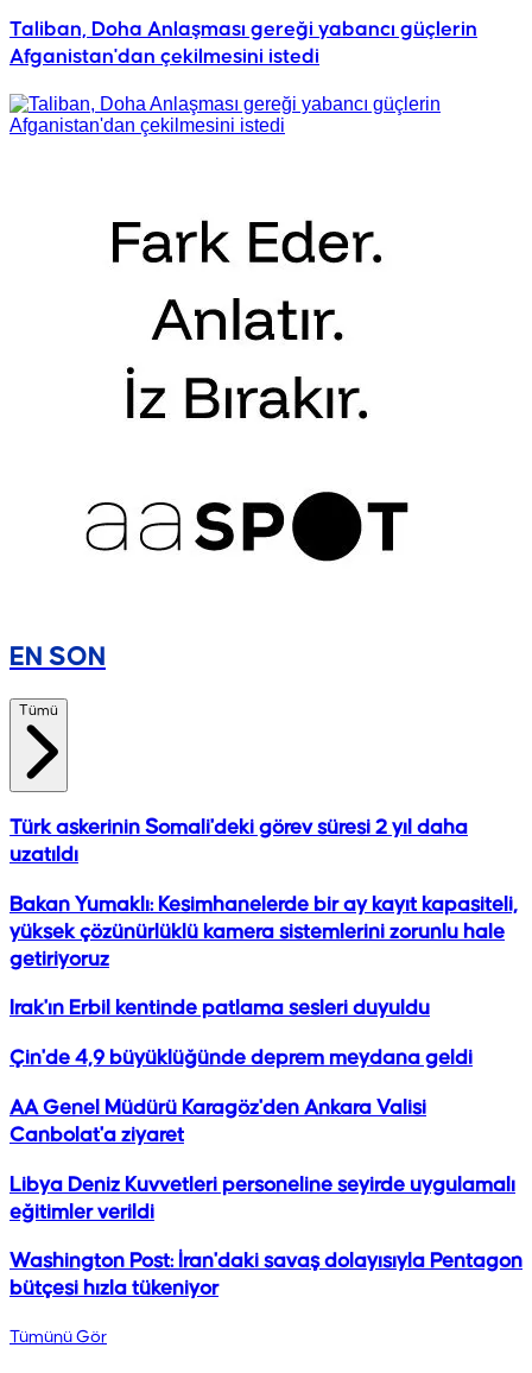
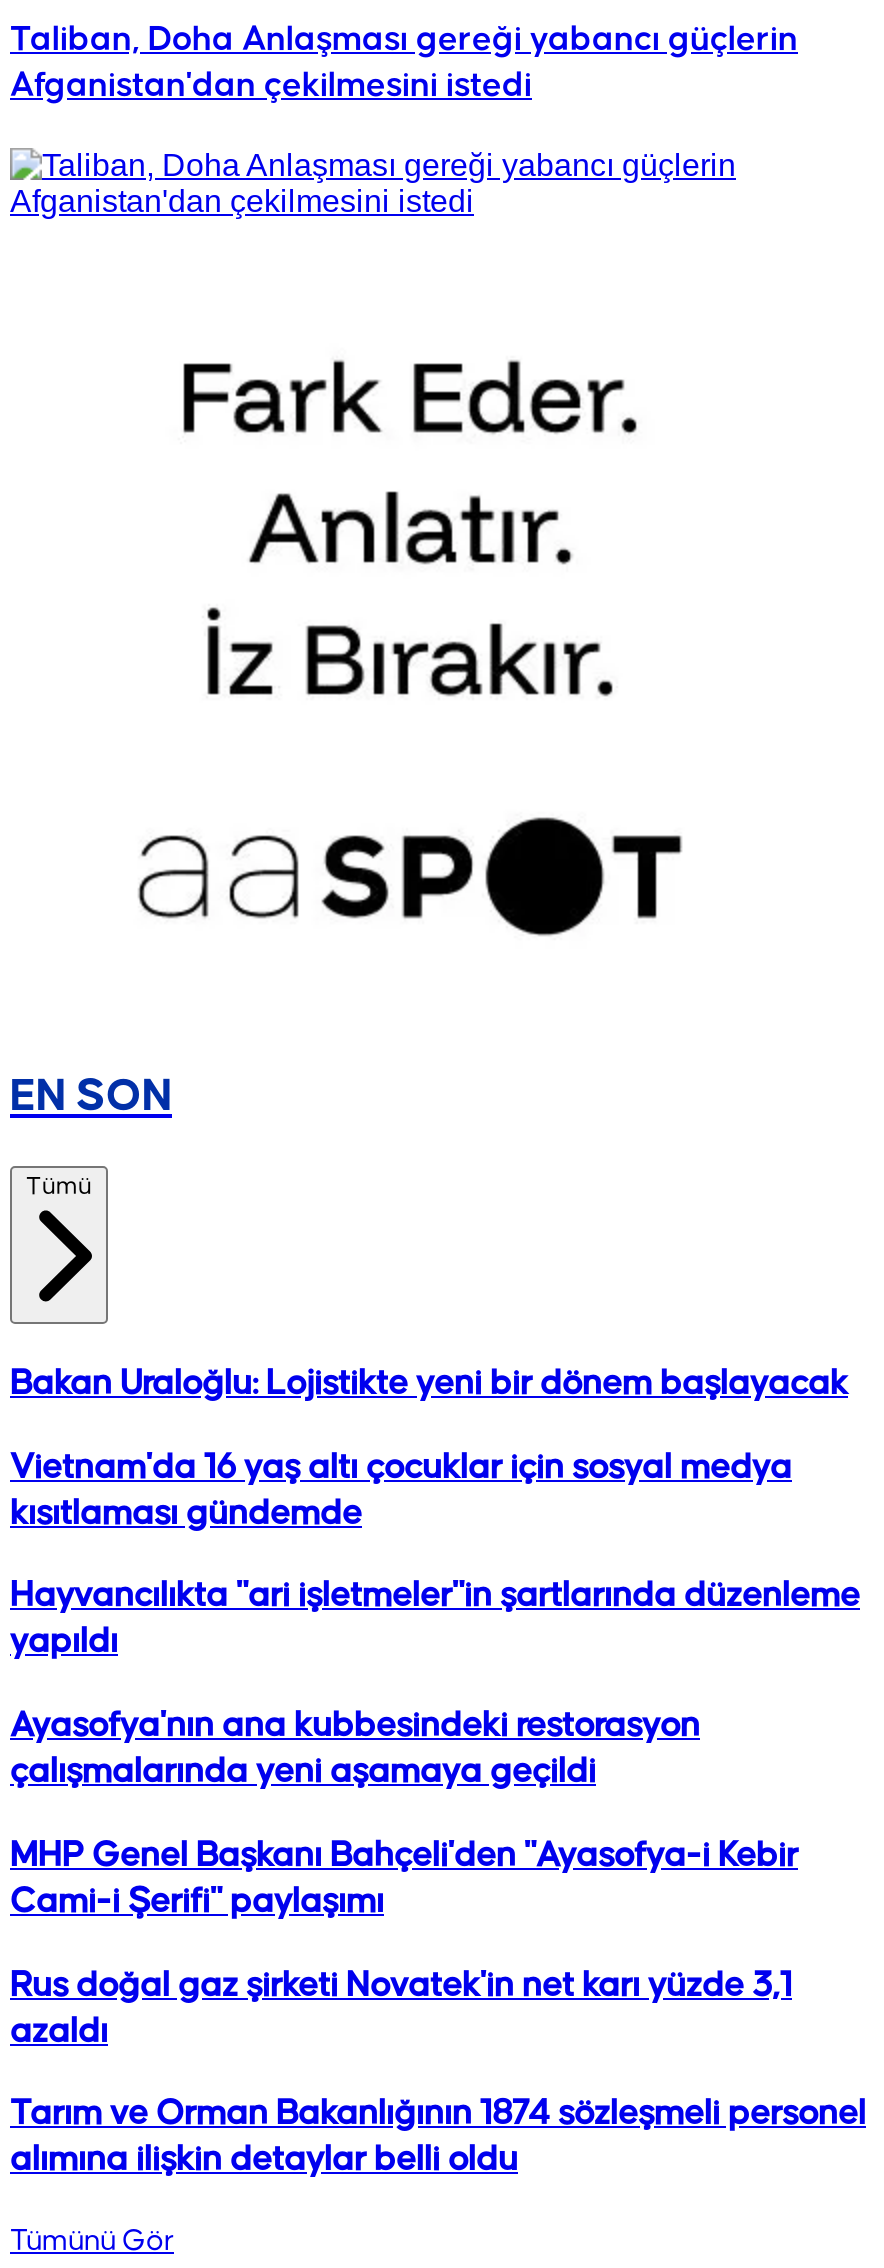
- Türk askerinin Somali'deki görev süresi 2 yıl daha
- uzatıldı
+ Bakan Uraloğlu: Lojistikte yeni bir dönem başlayacak

- Bakan Yumaklı: Kesimhanelerde bir ay kayıt kapasiteli,
- yüksek çözünürlüklü kamera sistemlerini zorunlu hale
- getiriyoruz
+ Vietnam'da 16 yaş altı çocuklar için sosyal medya
+ kısıtlaması gündemde

- Irak'ın Erbil kentinde patlama sesleri duyuldu
+ Hayvancılıkta "ari işletmeler"in şartlarında düzenleme
+ yapıldı

- Çin'de 4,9 büyüklüğünde deprem meydana geldi
+ Ayasofya'nın ana kubbesindeki restorasyon
+ çalışmalarında yeni aşamaya geçildi

- AA Genel Müdürü Karagöz'den Ankara Valisi
- Canbolat'a ziyaret
+ MHP Genel Başkanı Bahçeli'den "Ayasofya-i Kebir
+ Cami-i Şerifi" paylaşımı

- Libya Deniz Kuvvetleri personeline seyirde uygulamalı
- eğitimler verildi
+ Rus doğal gaz şirketi Novatek'in net karı yüzde 3,1
+ azaldı

- Washington Post: İran'daki savaş dolayısıyla Pentagon
- bütçesi hızla tükeniyor
+ Tarım ve Orman Bakanlığının 1874 sözleşmeli personel
+ alımına ilişkin detaylar belli oldu
